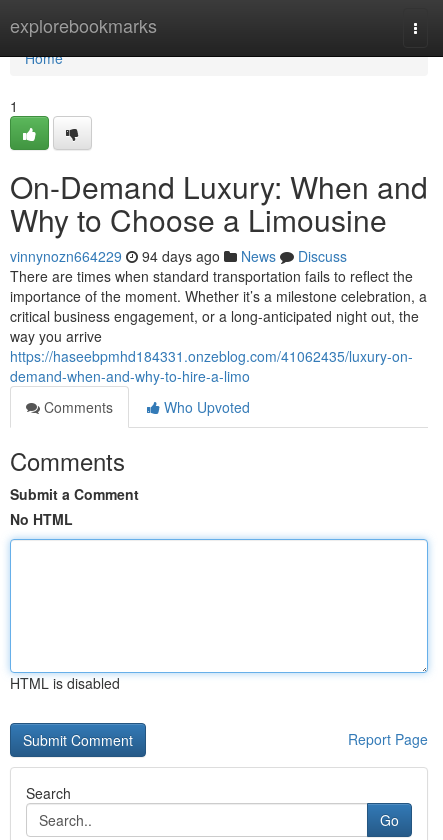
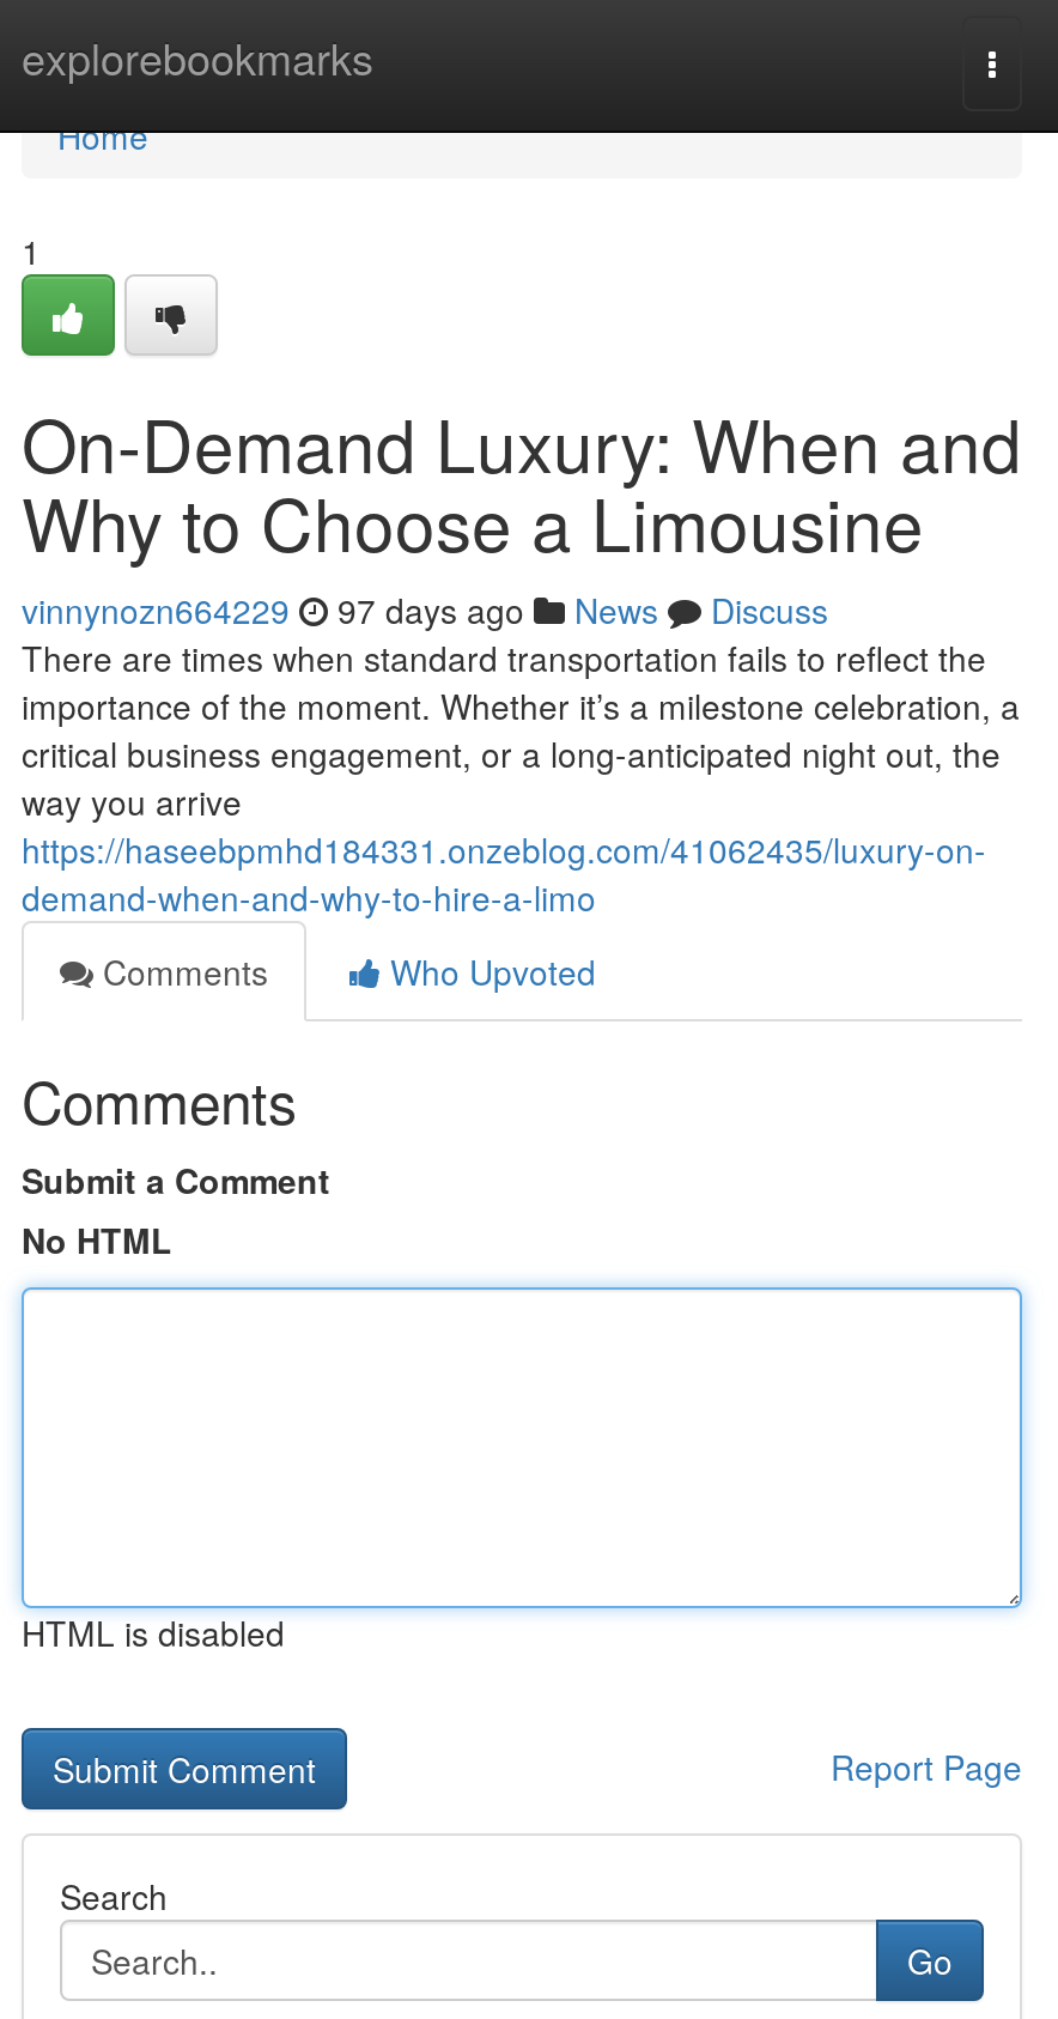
- vinnynozn664229 94 days ago News Discuss
+ vinnynozn664229 97 days ago News Discuss
